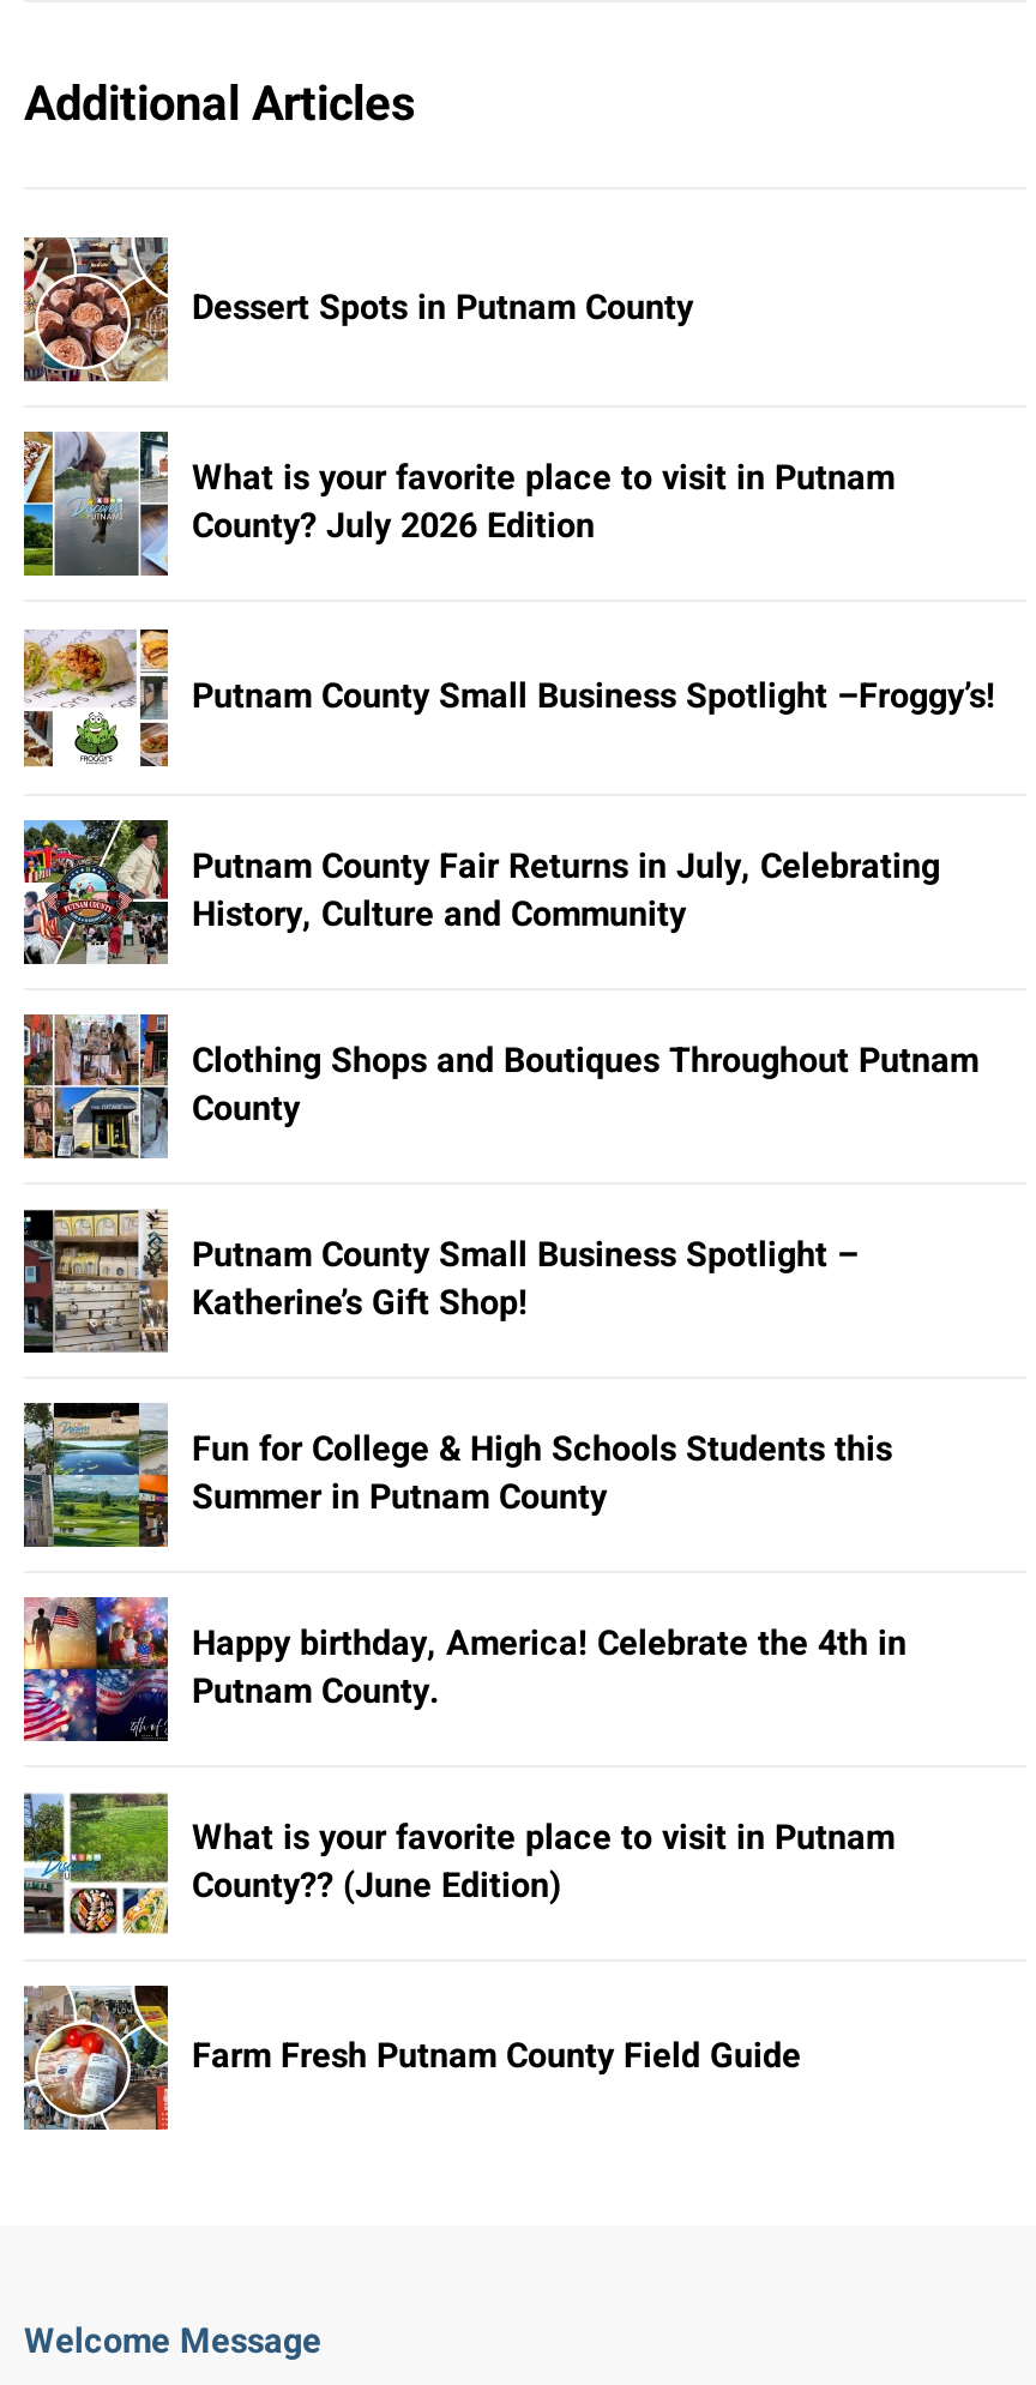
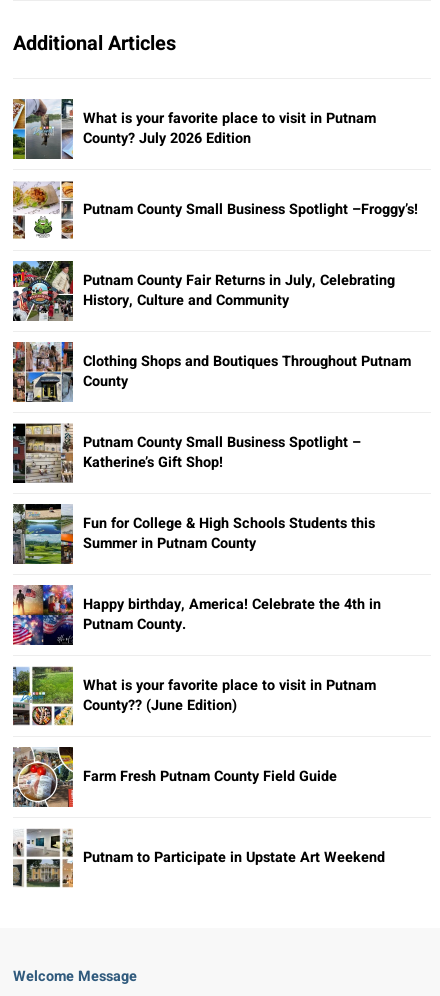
- [image]
- Dessert Spots in Putnam County

moved up: [image] | What is your favorite place to visit in Putnam | County? July 2026 Edition | ... | County?? (June Edition) | Farm Fresh Putnam County Field Guide

+ [image]
+ Putnam to Participate in Upstate Art Weekend
